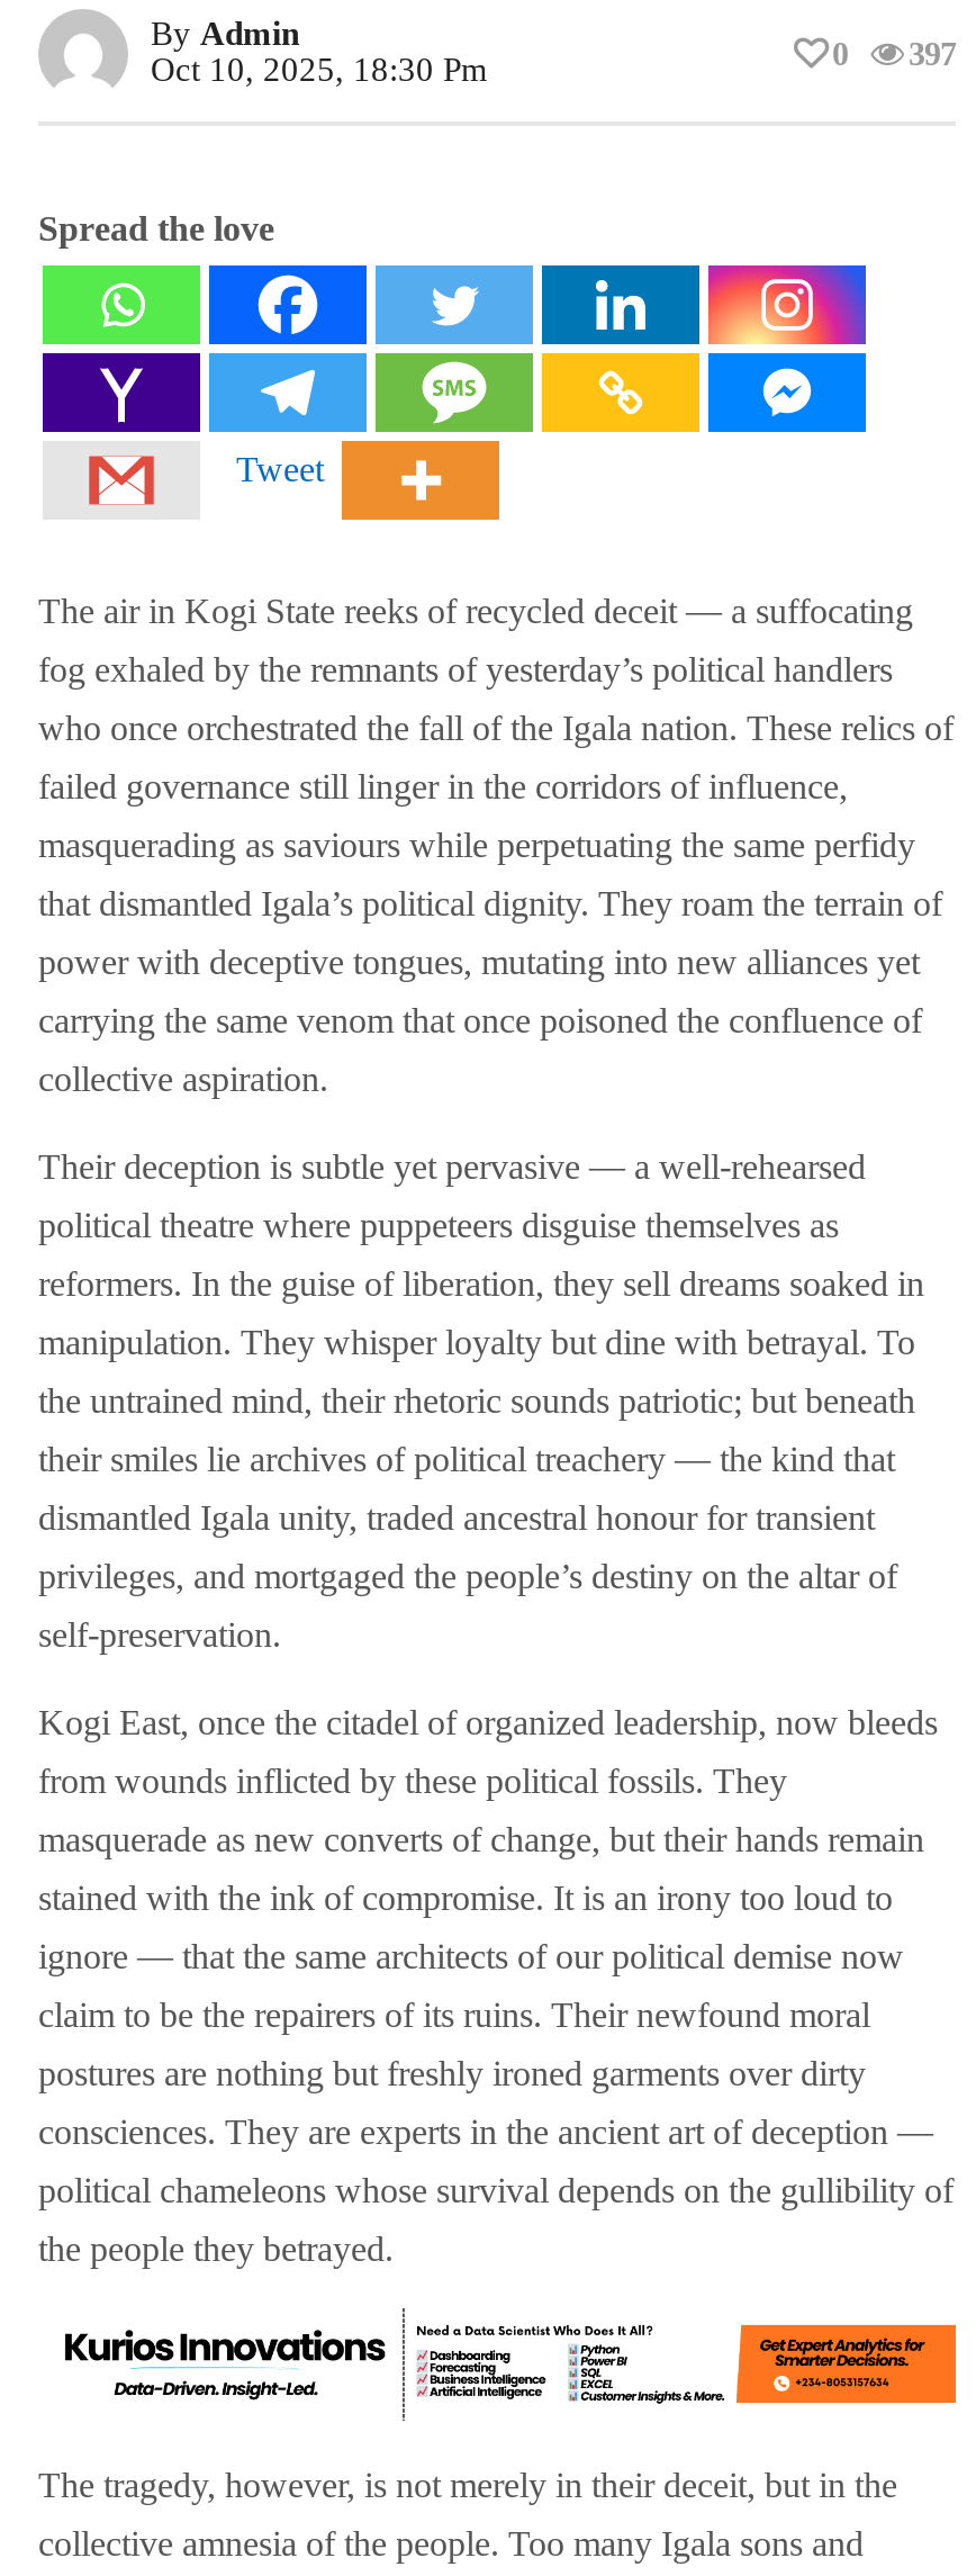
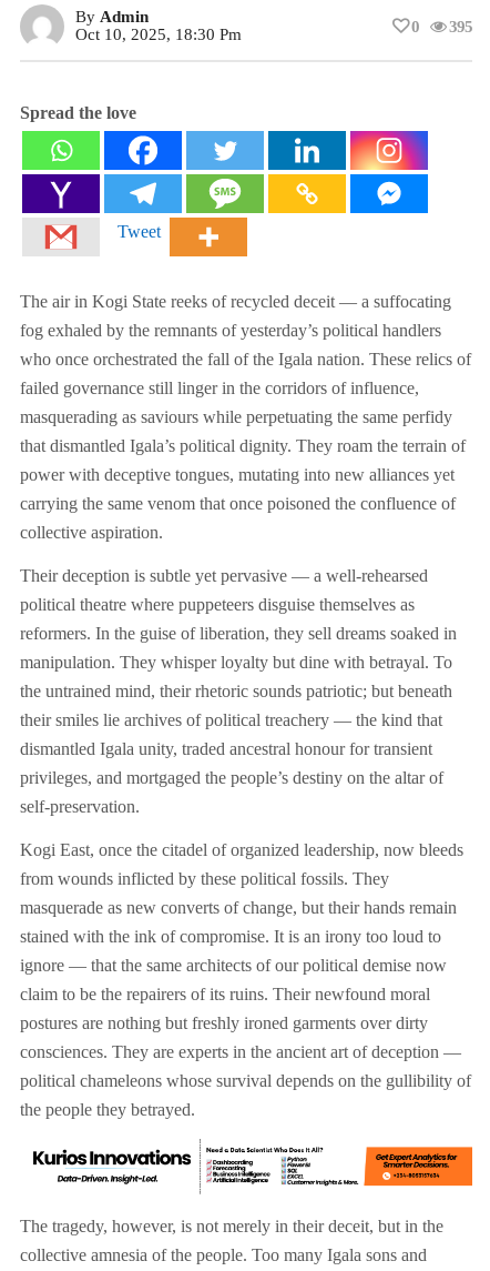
- 0 397
+ 0 395
